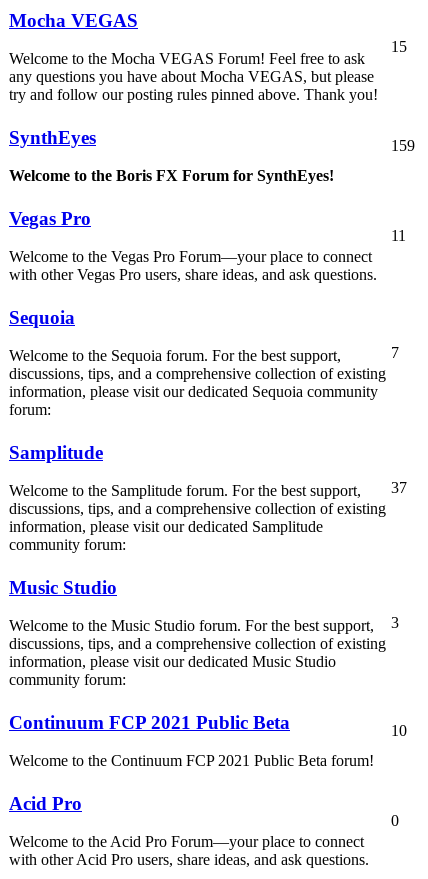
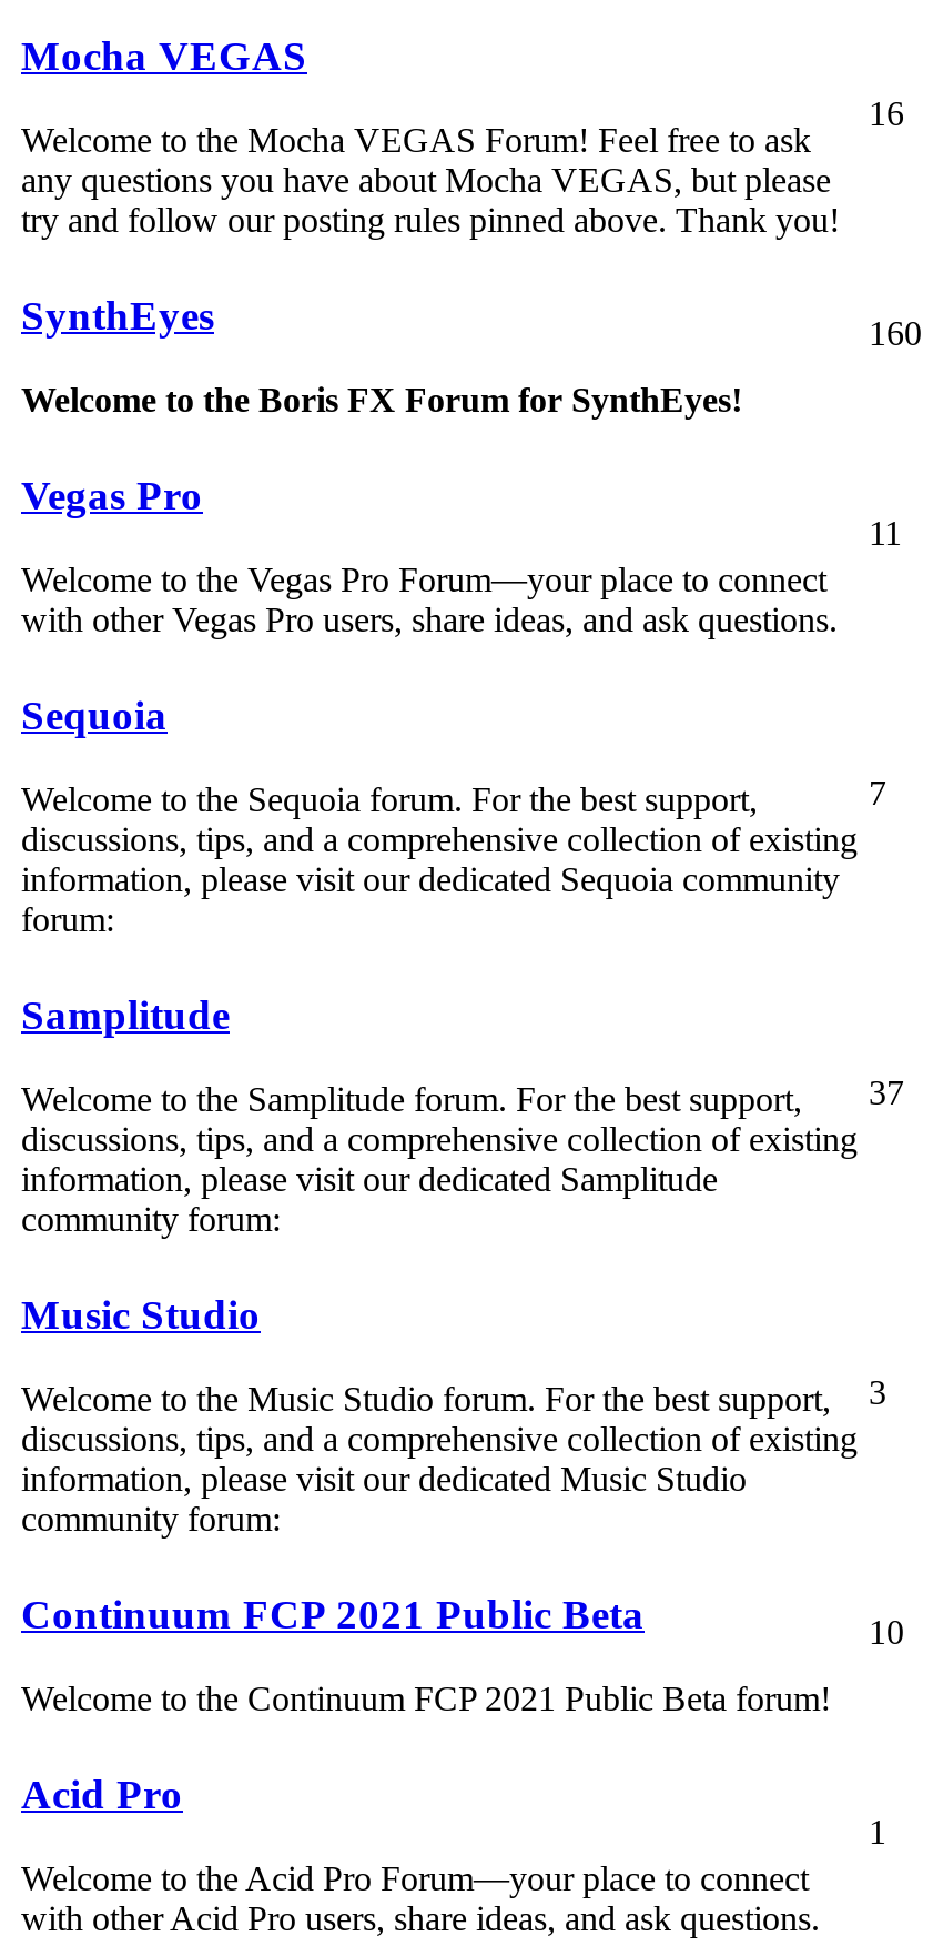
- 15
+ 16

- 159
+ 160

- 0
+ 1
